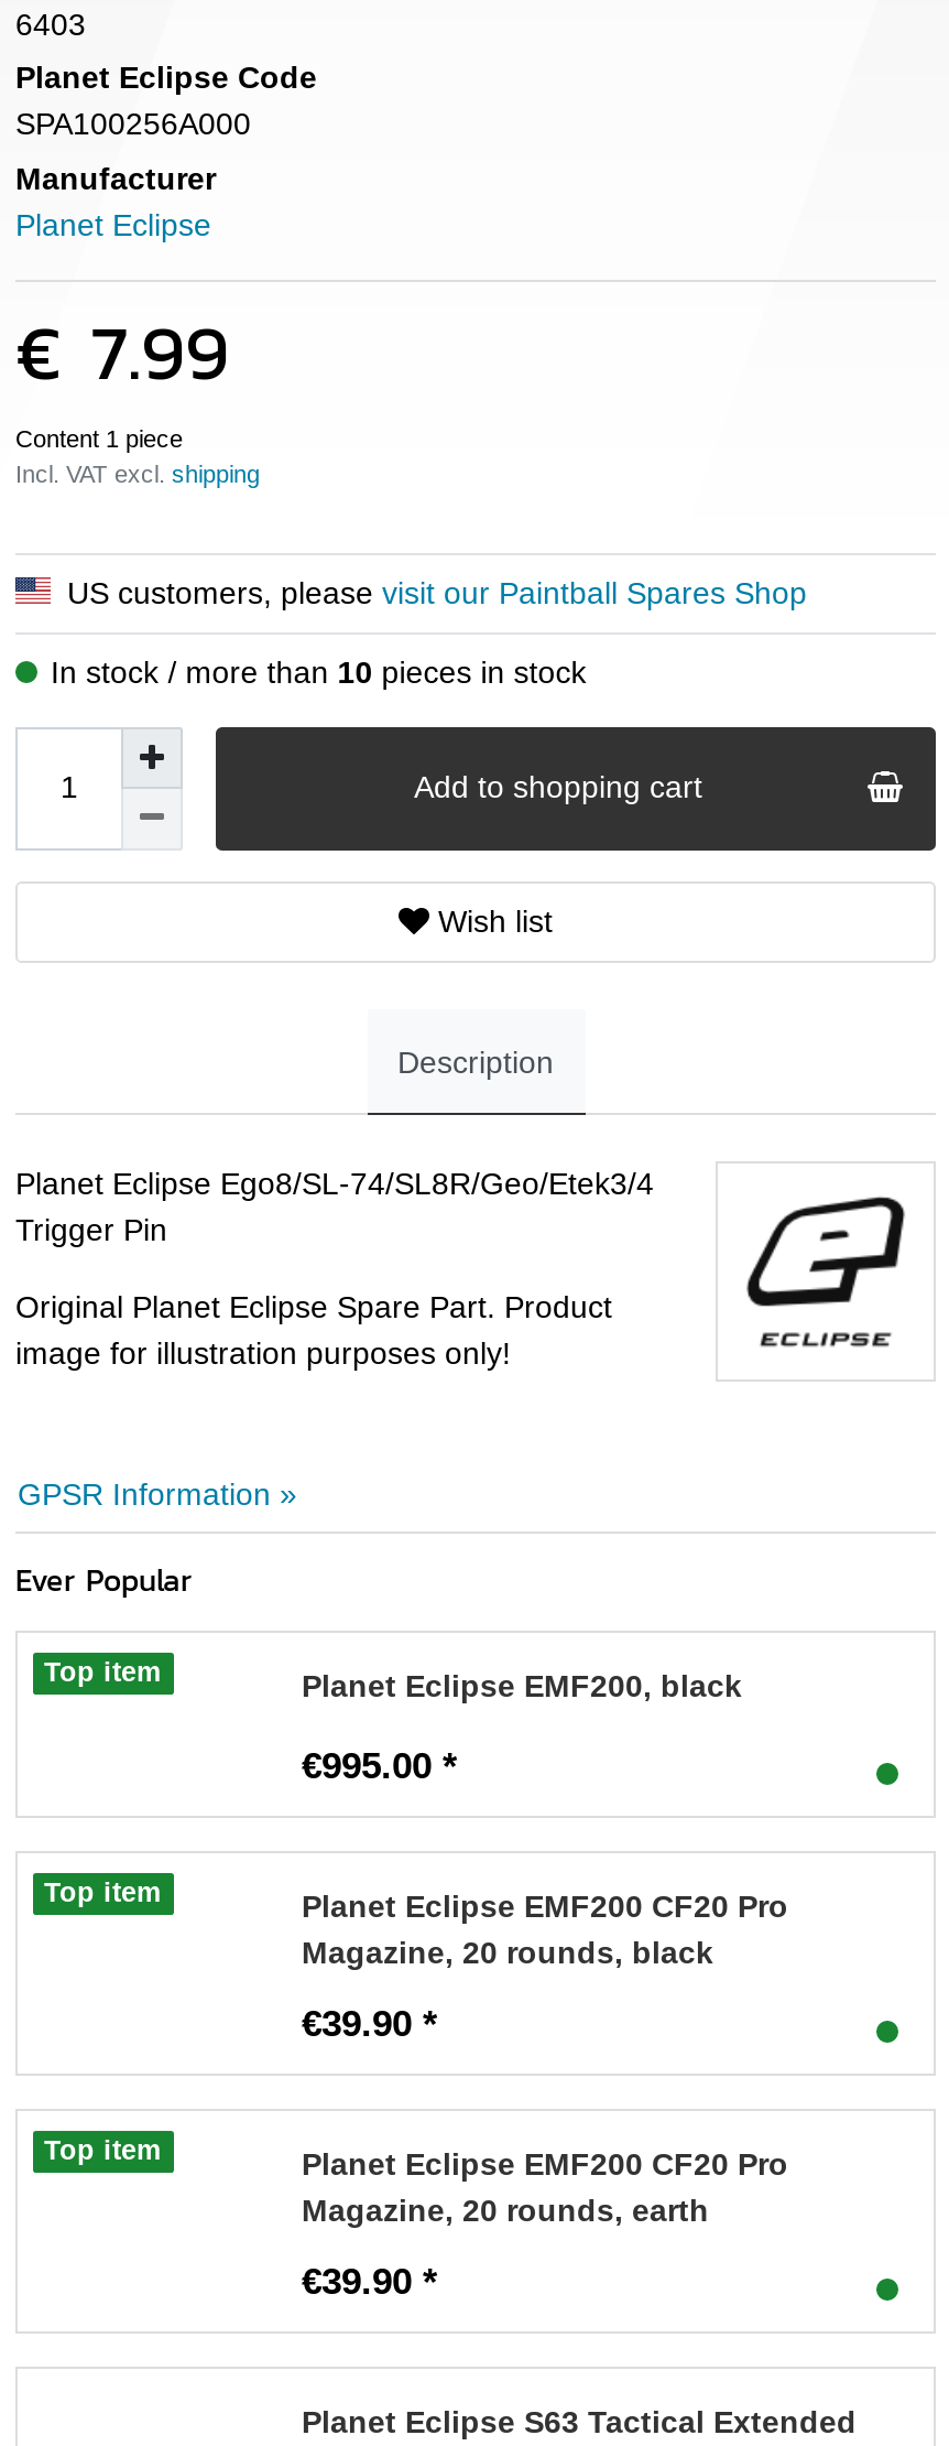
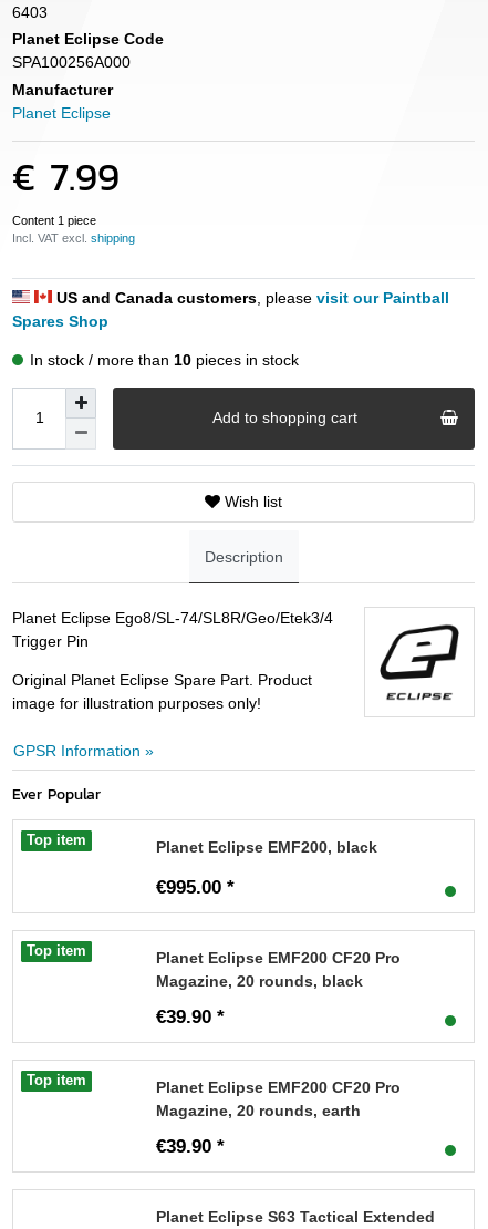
- US customers, please visit our Paintball Spares Shop
+ US and Canada customers, please visit our Paintball
+ Spares Shop

moved down: In stock | more than 10 pieces in stock | Add to shopping cart

moved down: Wish list

moved down: Description | Planet Eclipse Ego8/SL-74/SL8R/Geo/Etek3/4 | Trigger Pin | Original Planet Eclipse Spare Part. Product | image for illustration purposes only!
